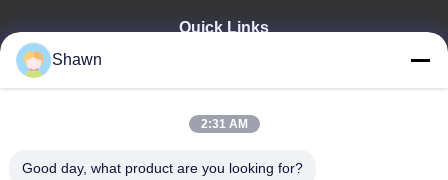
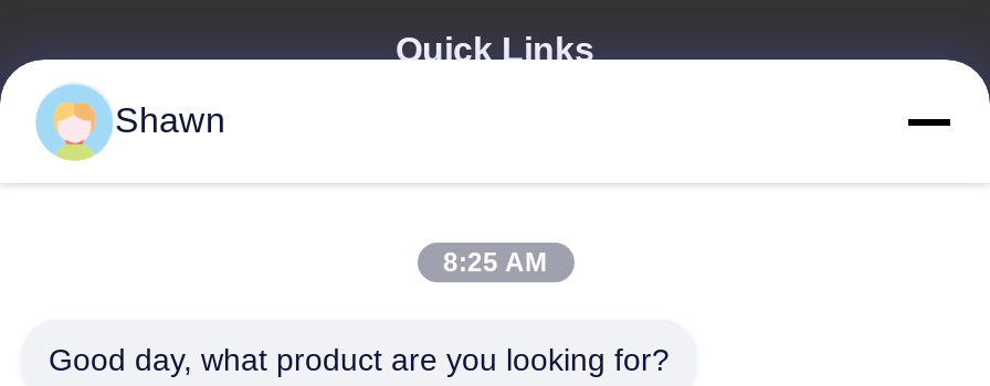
- 2:31 AM
+ 8:25 AM
